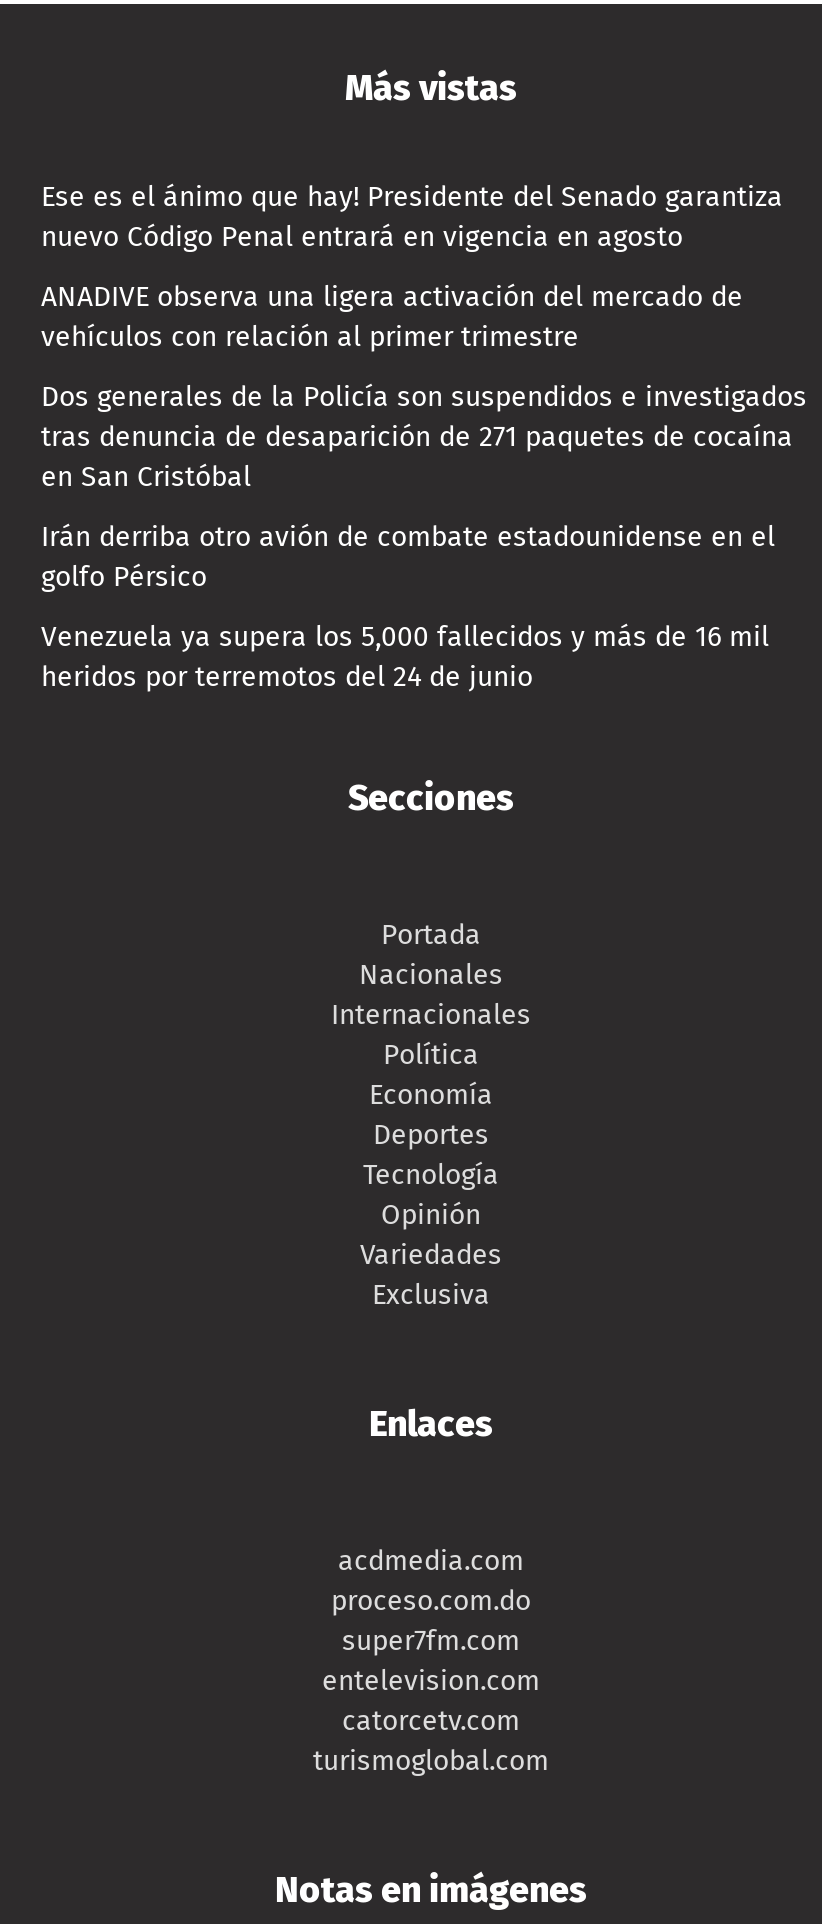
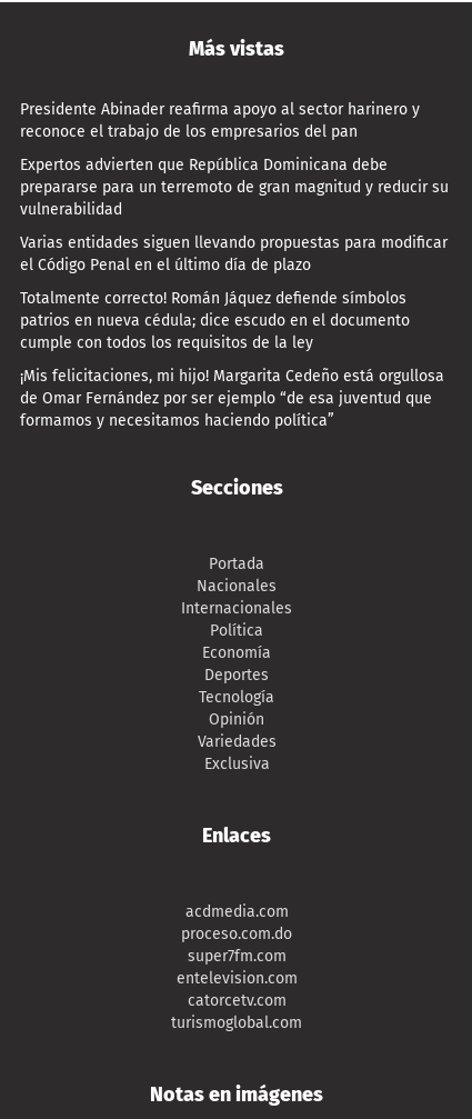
- Ese es el ánimo que hay! Presidente del Senado garantiza
- nuevo Código Penal entrará en vigencia en agosto
+ Presidente Abinader reafirma apoyo al sector harinero y
+ reconoce el trabajo de los empresarios del pan

- ANADIVE observa una ligera activación del mercado de
- vehículos con relación al primer trimestre
+ Expertos advierten que República Dominicana debe
+ prepararse para un terremoto de gran magnitud y reducir su
+ vulnerabilidad

- Dos generales de la Policía son suspendidos e investigados
- tras denuncia de desaparición de 271 paquetes de cocaína
- en San Cristóbal
+ Varias entidades siguen llevando propuestas para modificar
+ el Código Penal en el último día de plazo

- Irán derriba otro avión de combate estadounidense en el
- golfo Pérsico
+ Totalmente correcto! Román Jáquez defiende símbolos
+ patrios en nueva cédula; dice escudo en el documento
+ cumple con todos los requisitos de la ley

- Venezuela ya supera los 5,000 fallecidos y más de 16 mil
- heridos por terremotos del 24 de junio
+ ¡Mis felicitaciones, mi hijo! Margarita Cedeño está orgullosa
+ de Omar Fernández por ser ejemplo “de esa juventud que
+ formamos y necesitamos haciendo política”
